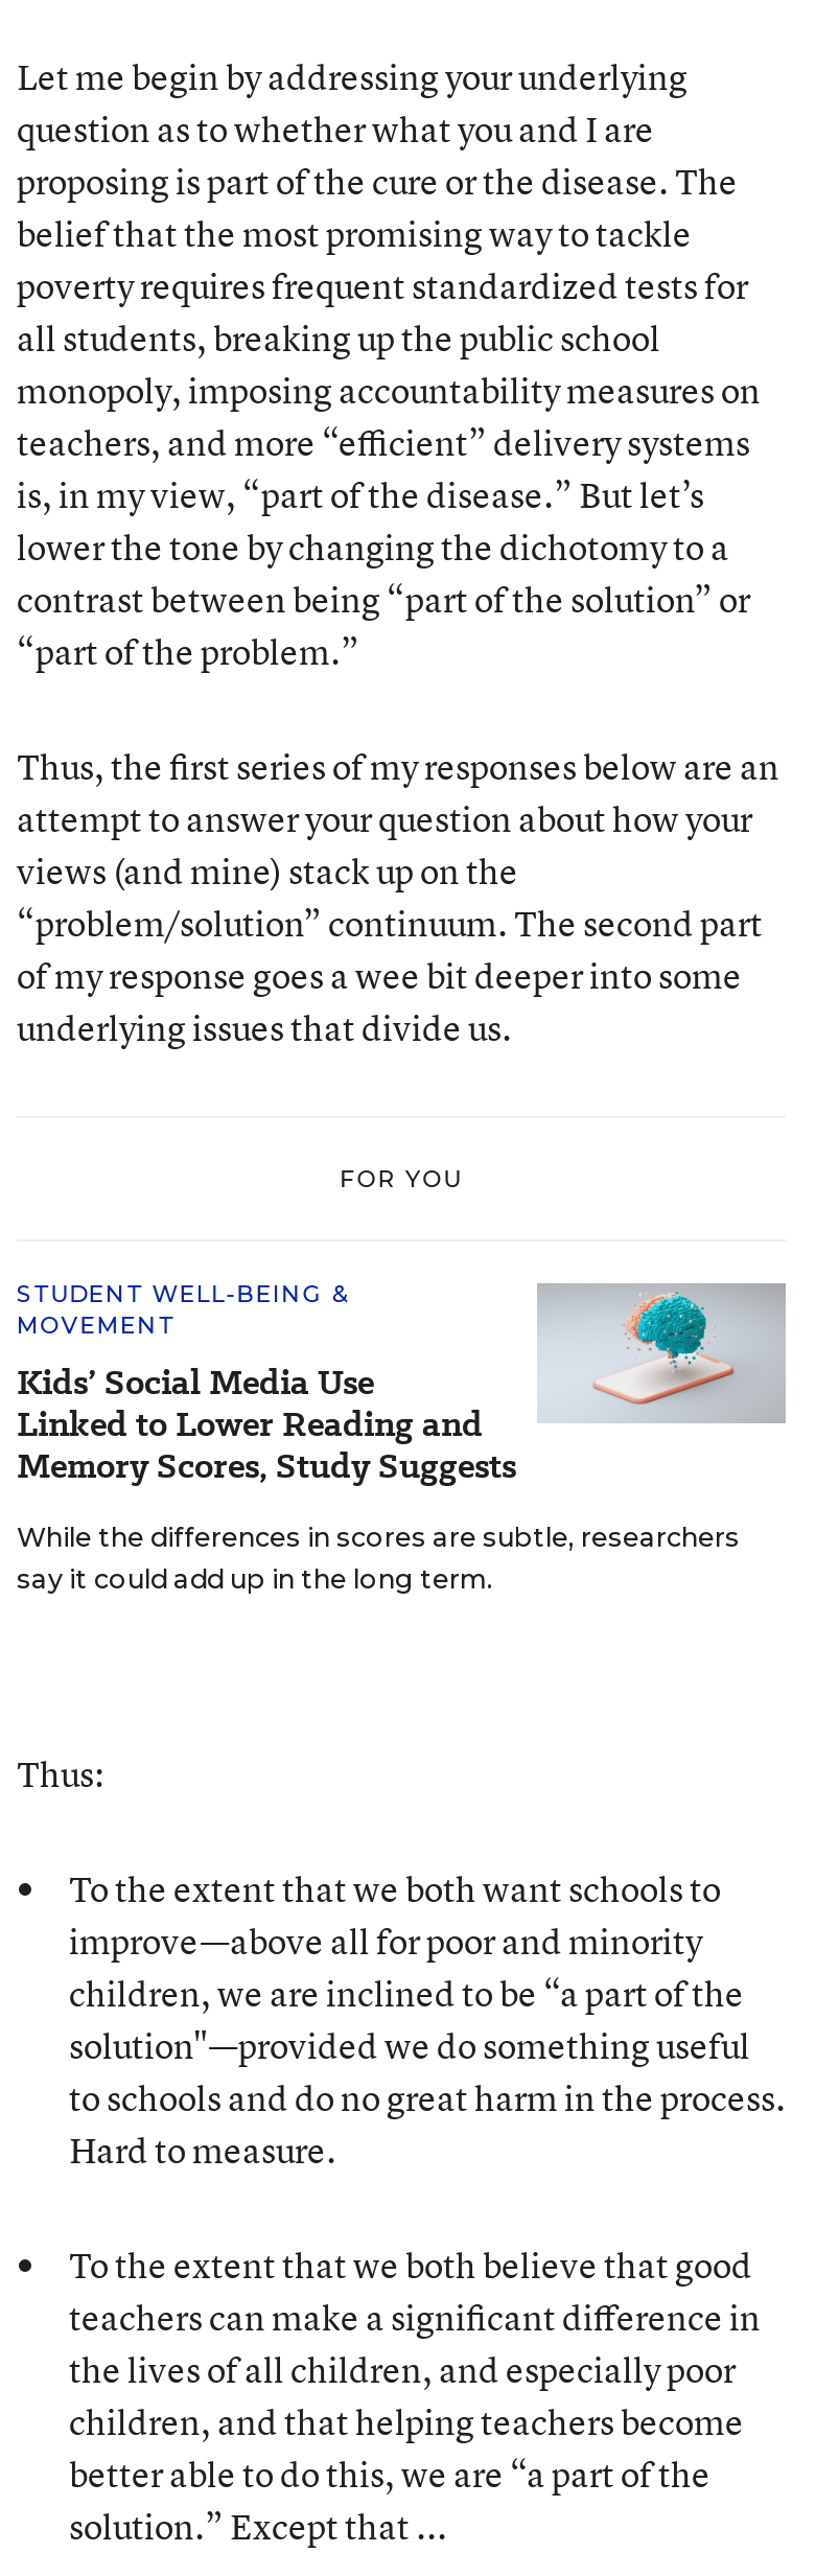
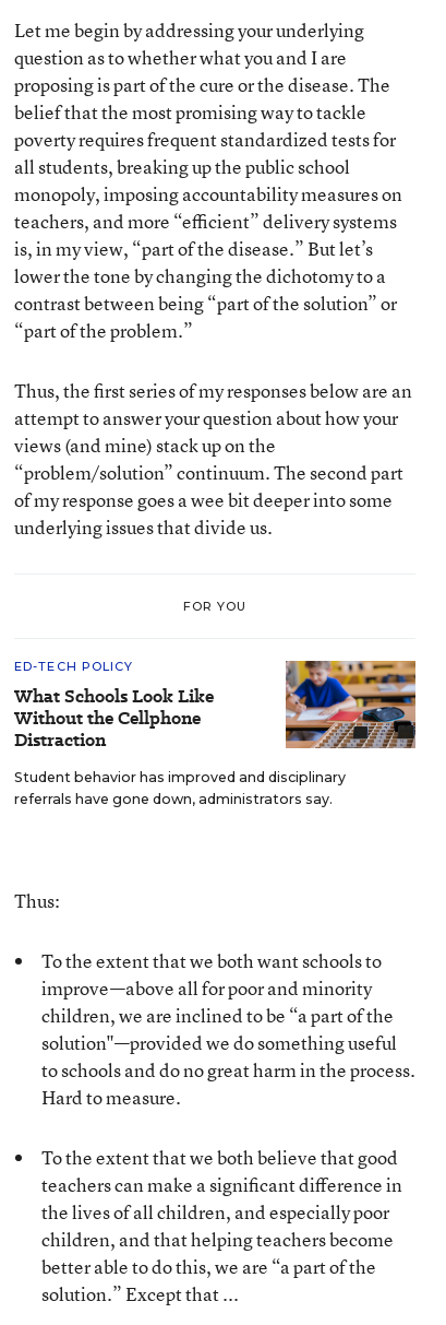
- STUDENT WELL-BEING &
- MOVEMENT
- Kids’ Social Media Use
- Linked to Lower Reading and
- Memory Scores, Study Suggests
+ ED-TECH POLICY
+ What Schools Look Like
+ Without the Cellphone
+ Distraction

- [image]
- While the differences in scores are subtle, researchers
- say it could add up in the long term.
+ [image]
+ Student behavior has improved and disciplinary
+ referrals have gone down, administrators say.
